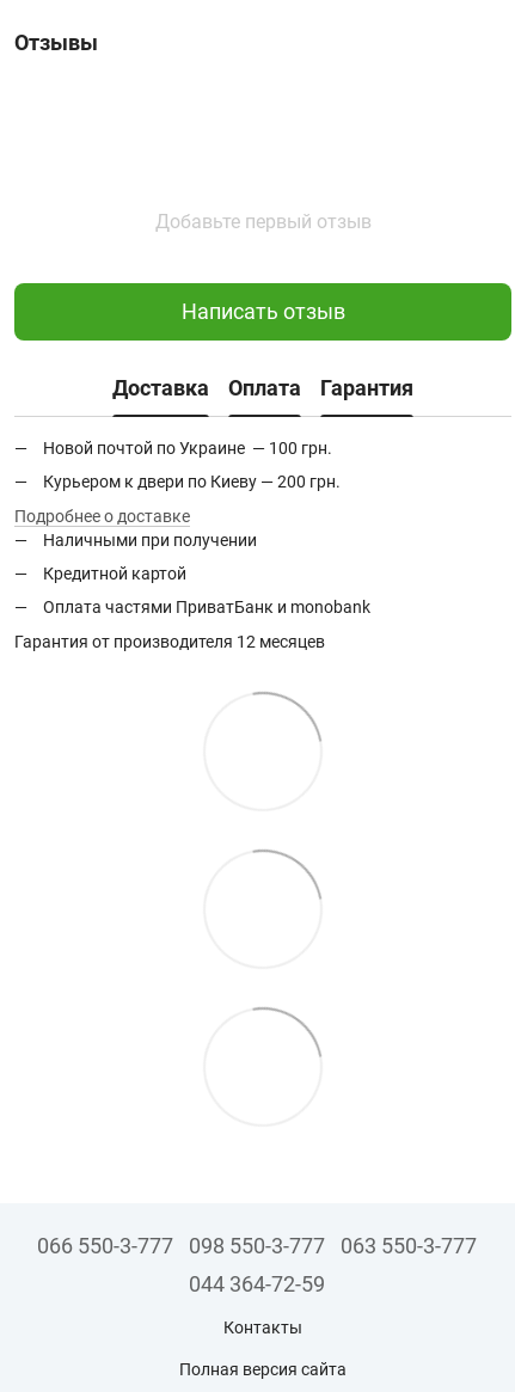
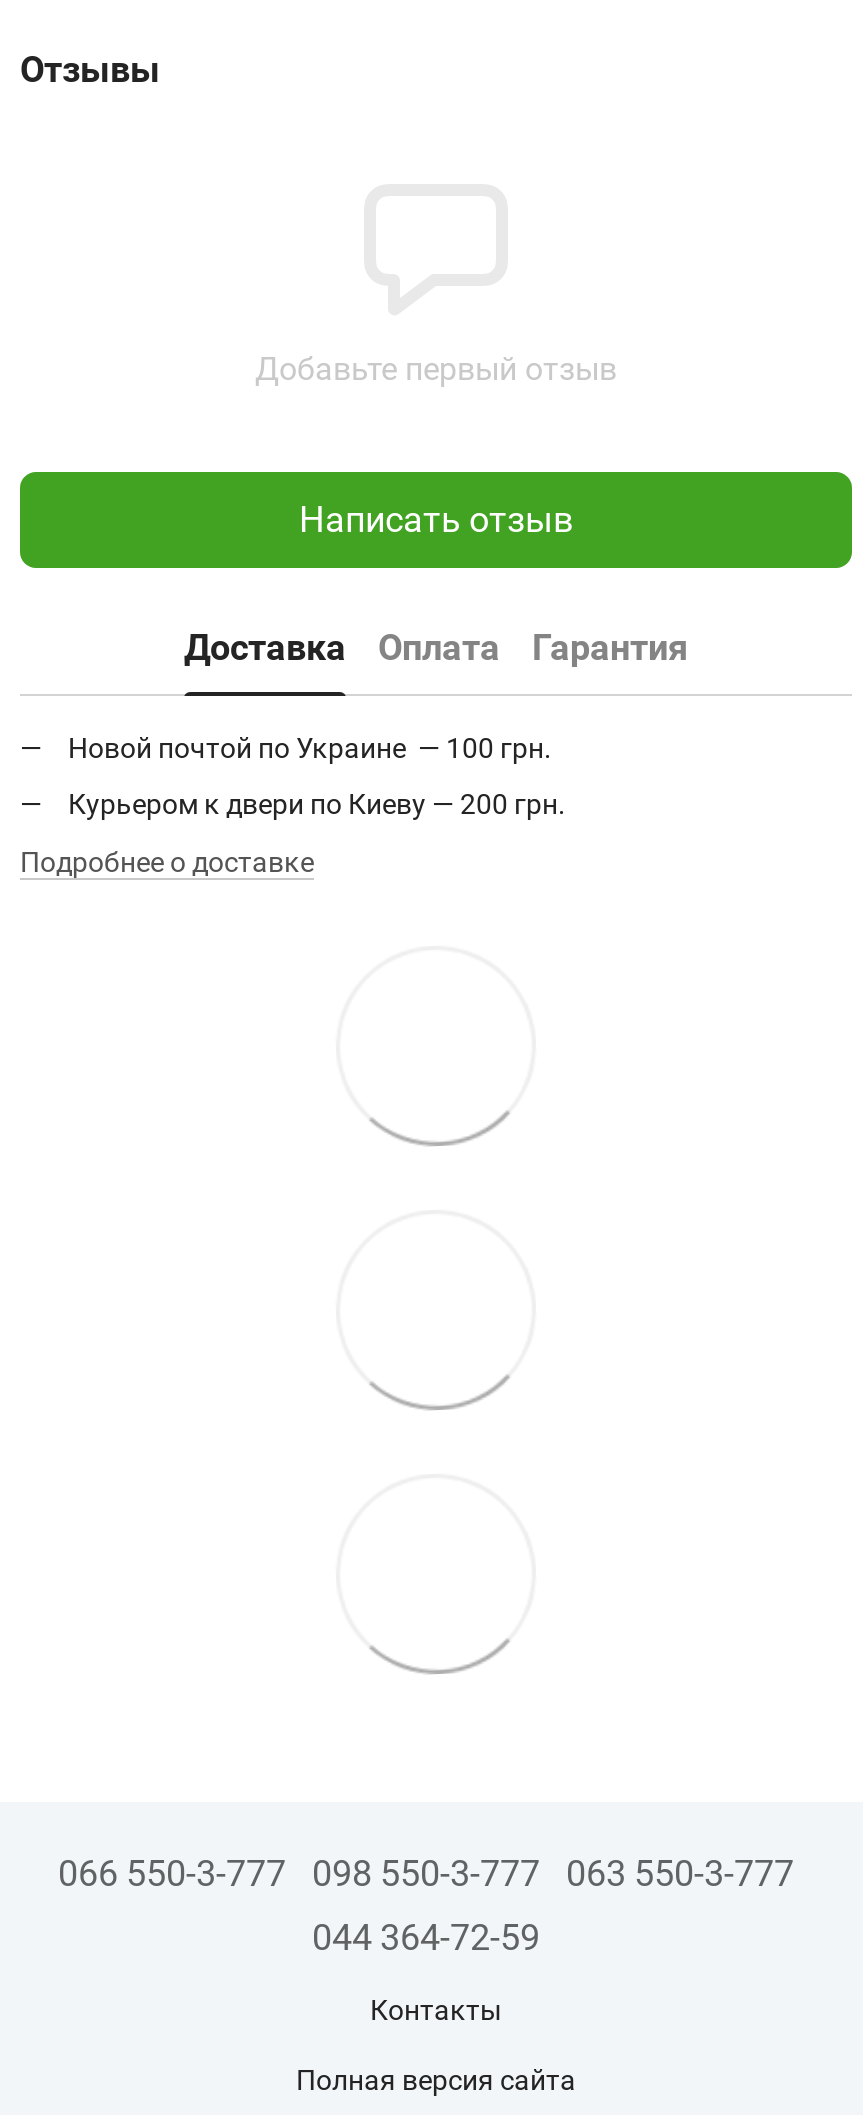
- Наличными при получении
- Кредитной картой
- Оплата частями ПриватБанк и monobank
- Гарантия от производителя 12 месяцев
